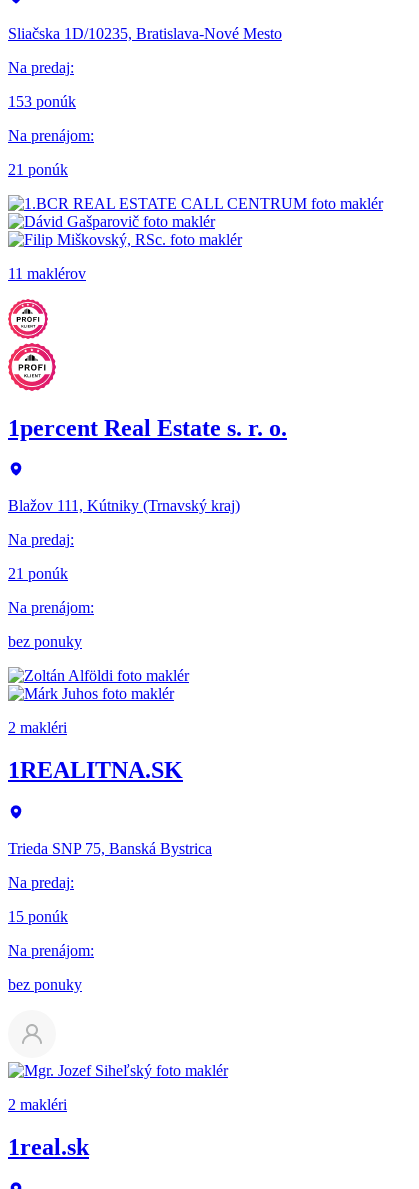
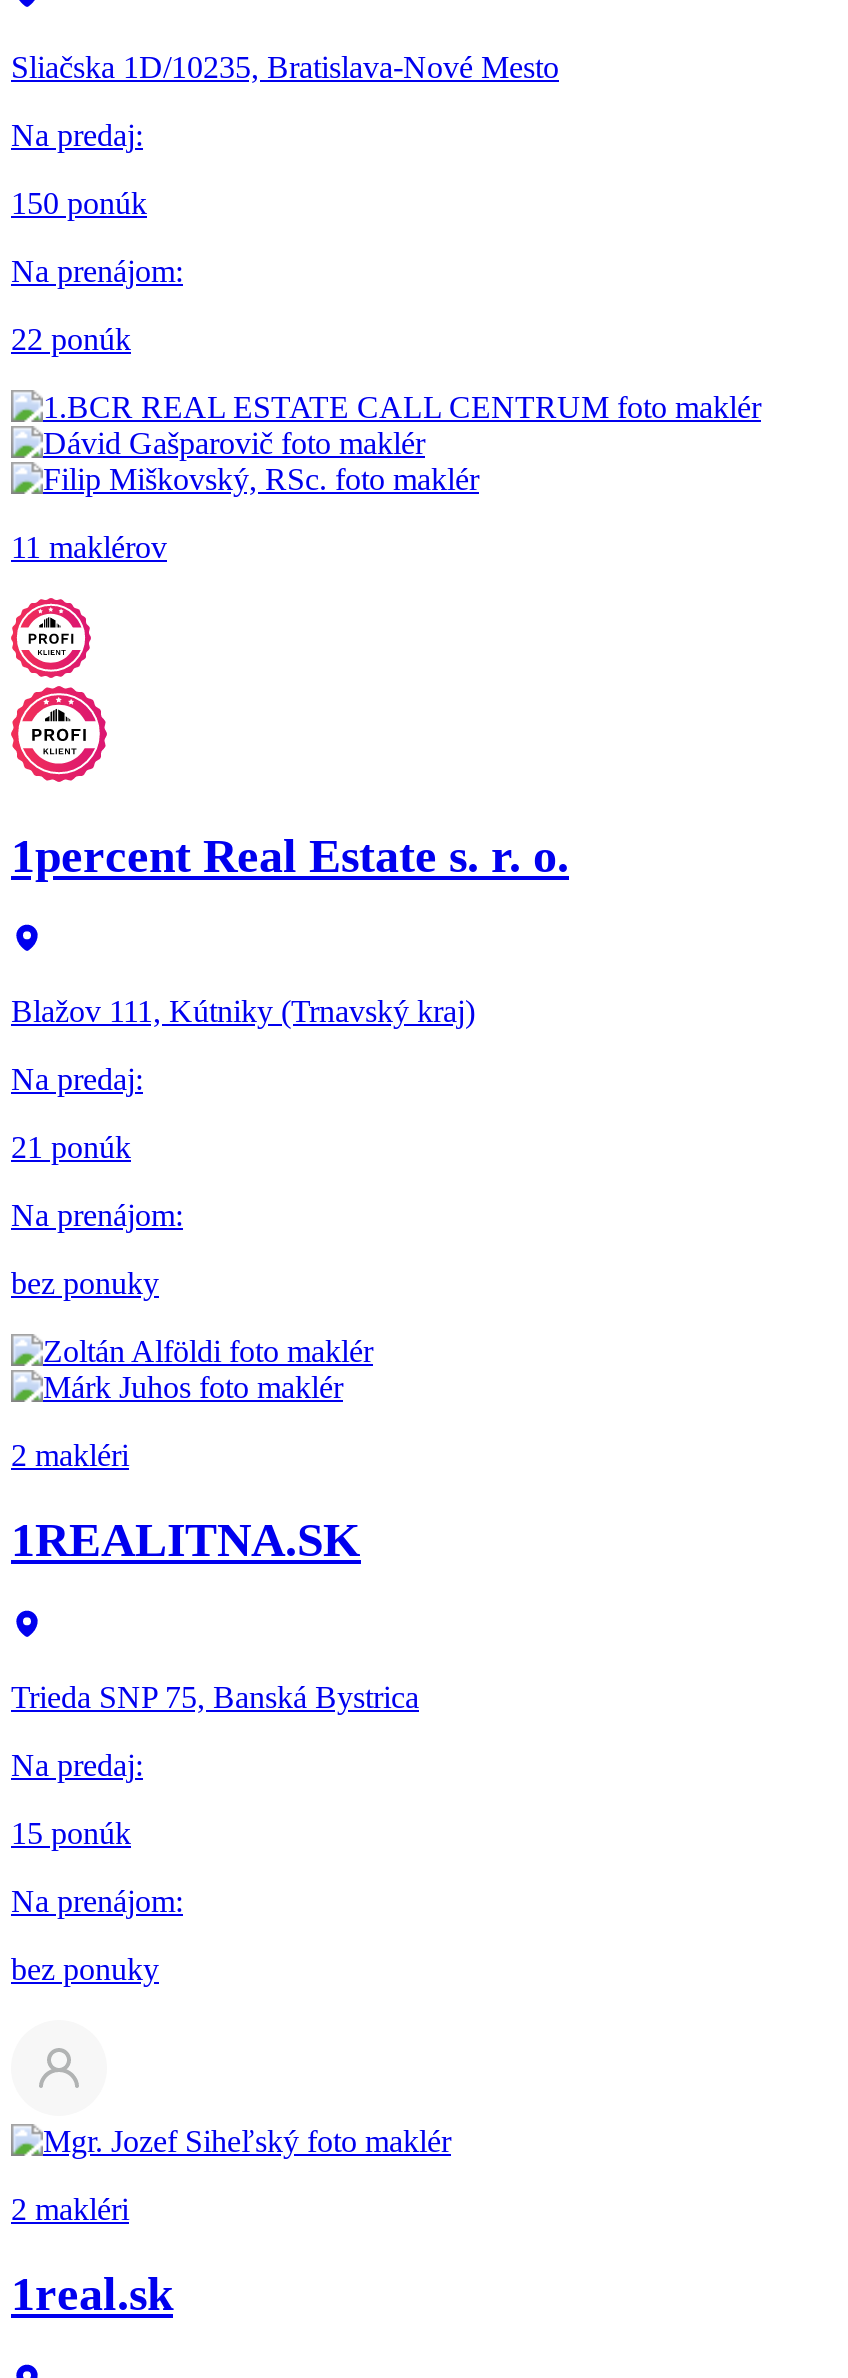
- 153 ponúk
+ 150 ponúk

- 21 ponúk
+ 22 ponúk
